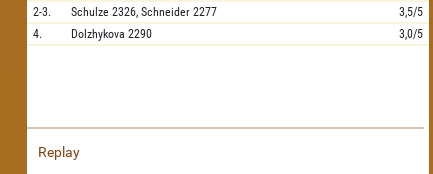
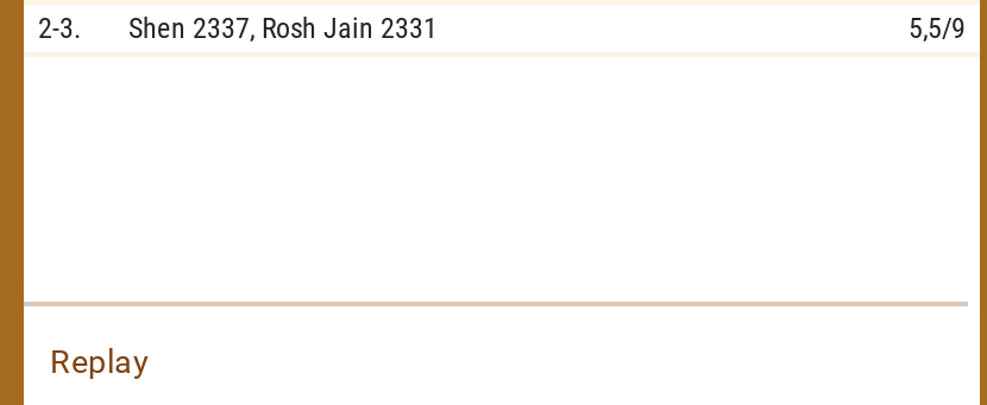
- Schulze 2326, Schneider 2277
- 3,5/5
- 4.
- Dolzhykova 2290
- 3,0/5
+ Shen 2337, Rosh Jain 2331
+ 5,5/9
